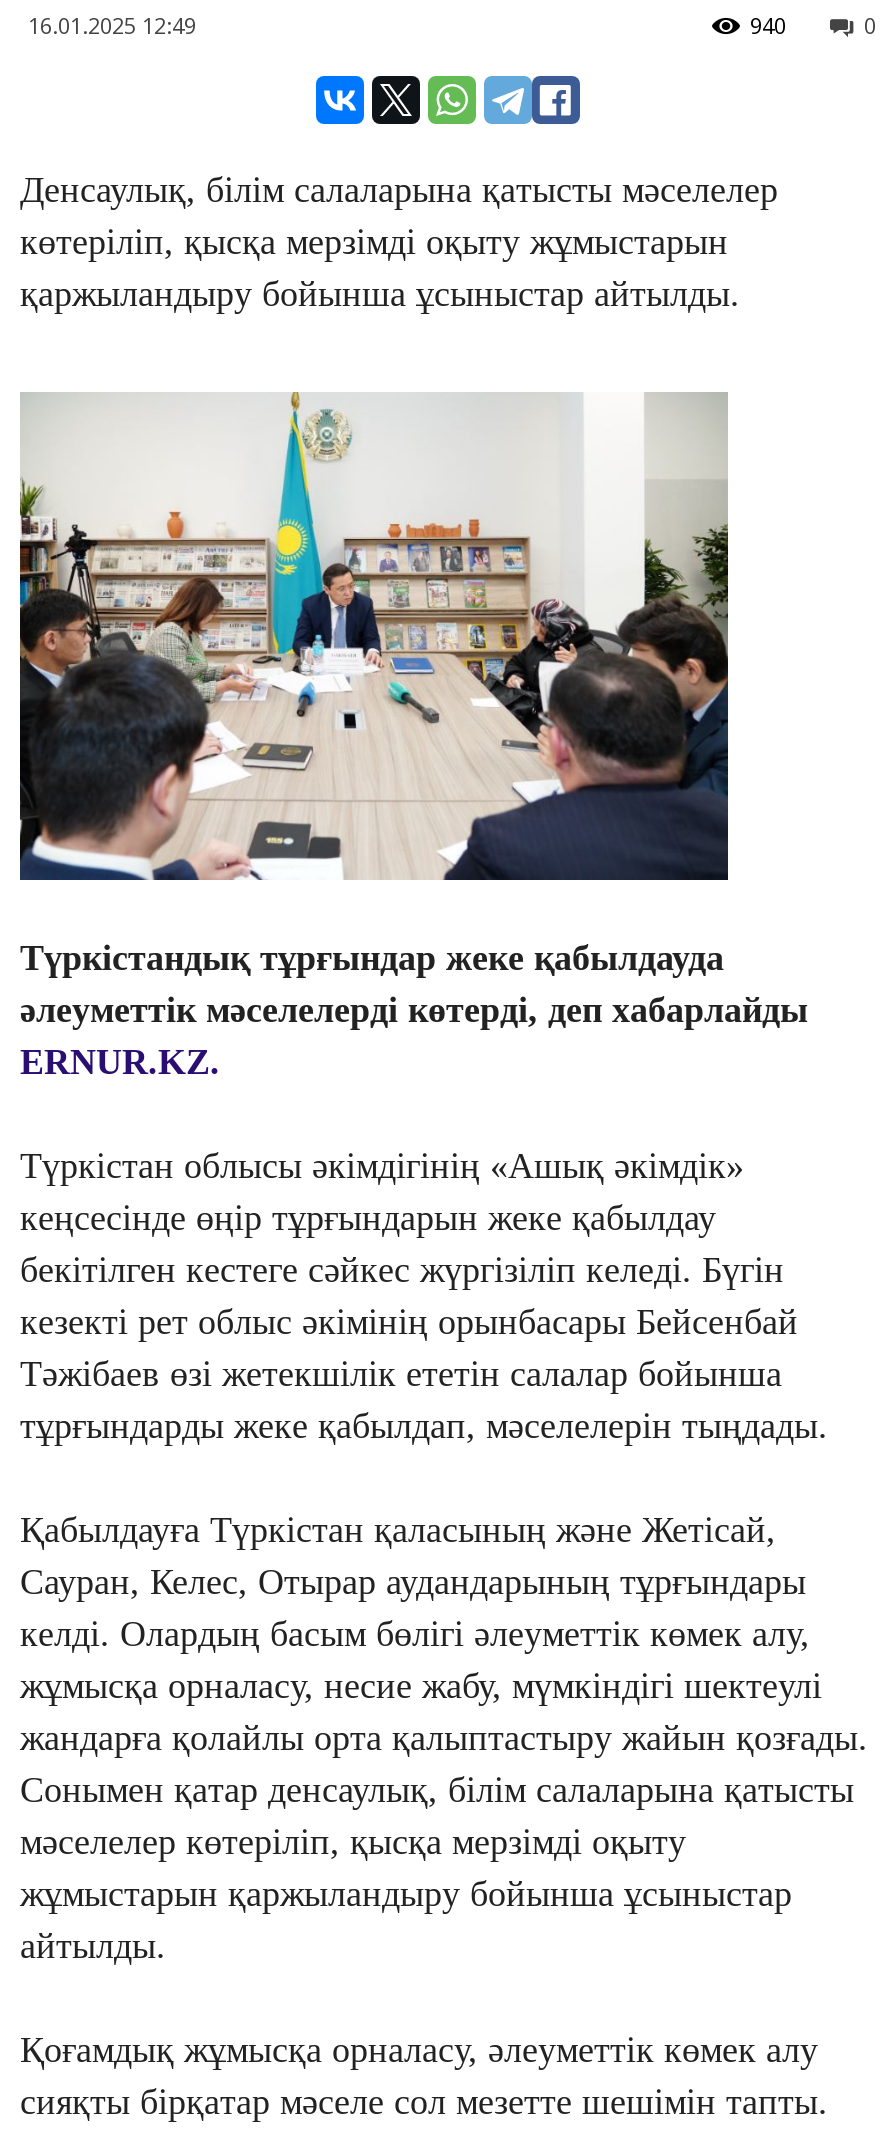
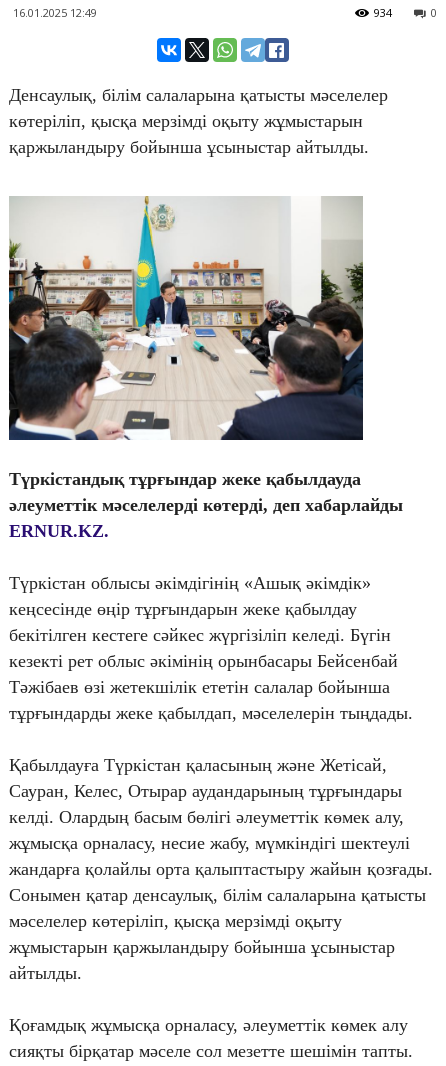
- 940
+ 934
